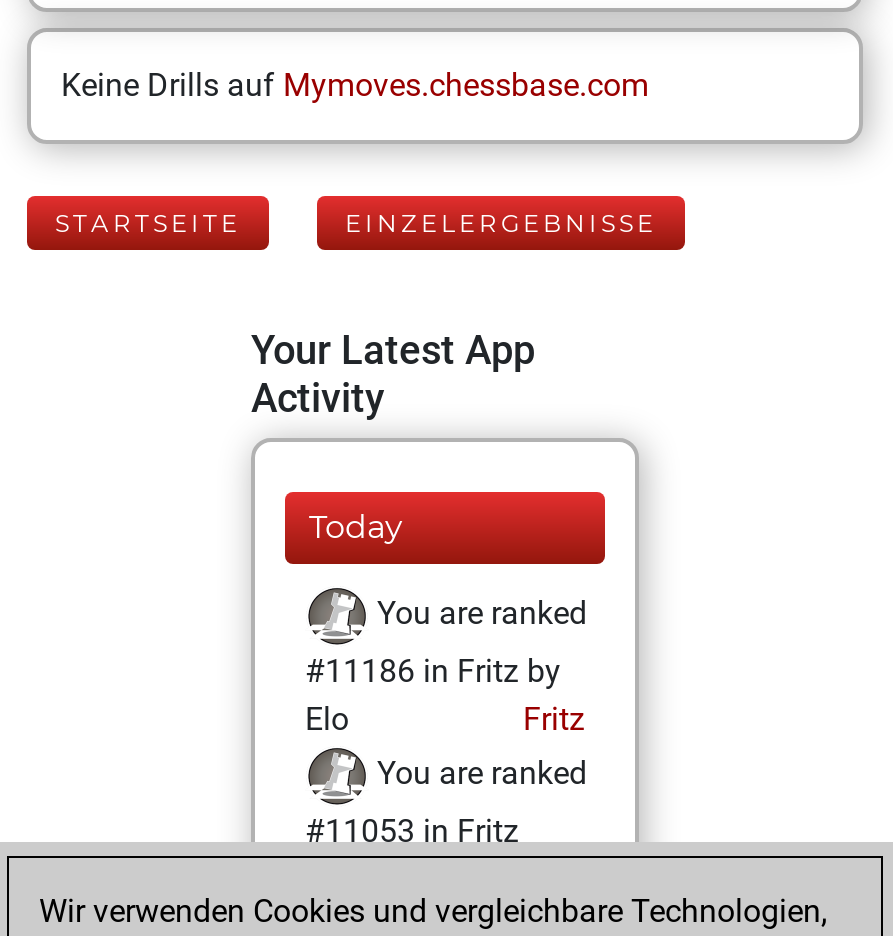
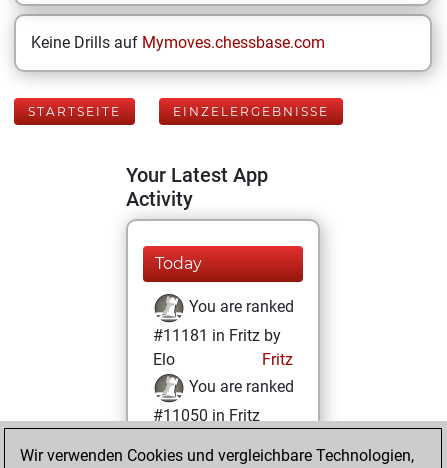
- #11186 in Fritz by
+ #11181 in Fritz by

- #11053 in Fritz
+ #11050 in Fritz
